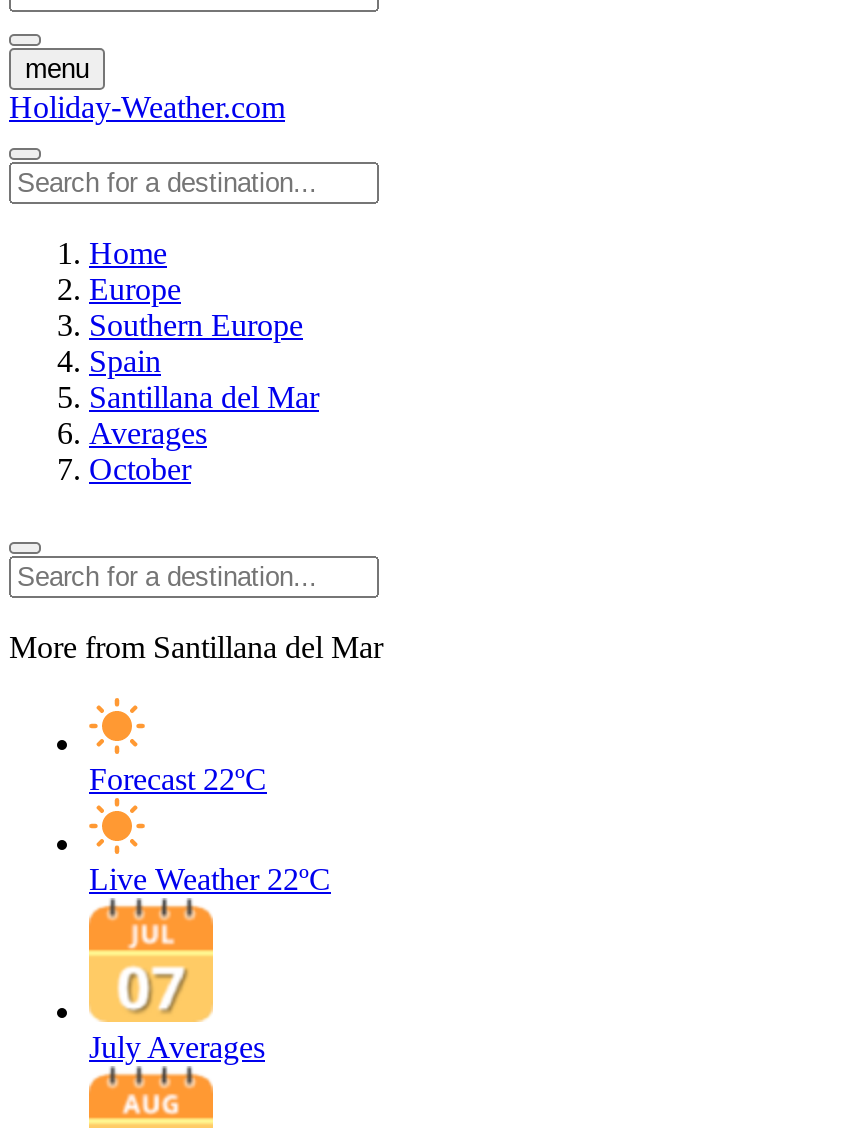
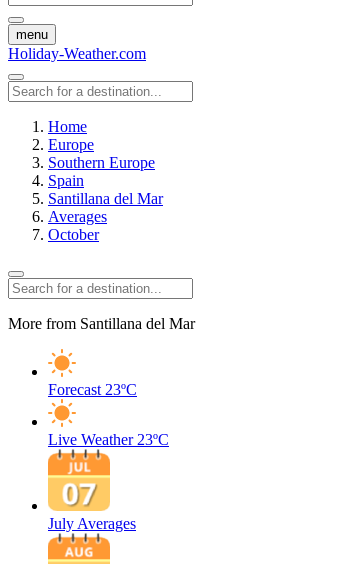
- Forecast 22ºC
+ Forecast 23ºC

- Live Weather 22ºC
+ Live Weather 23ºC
